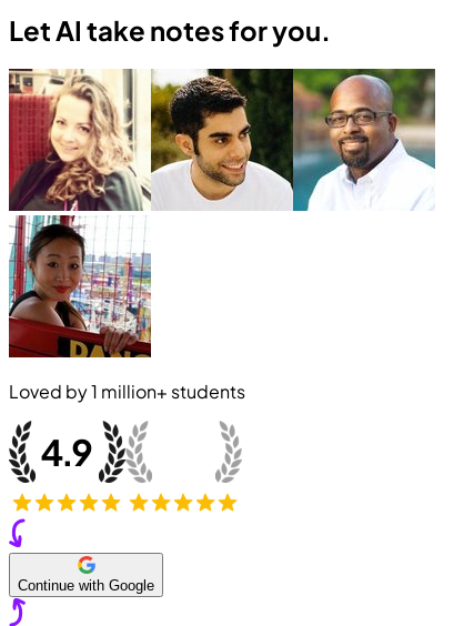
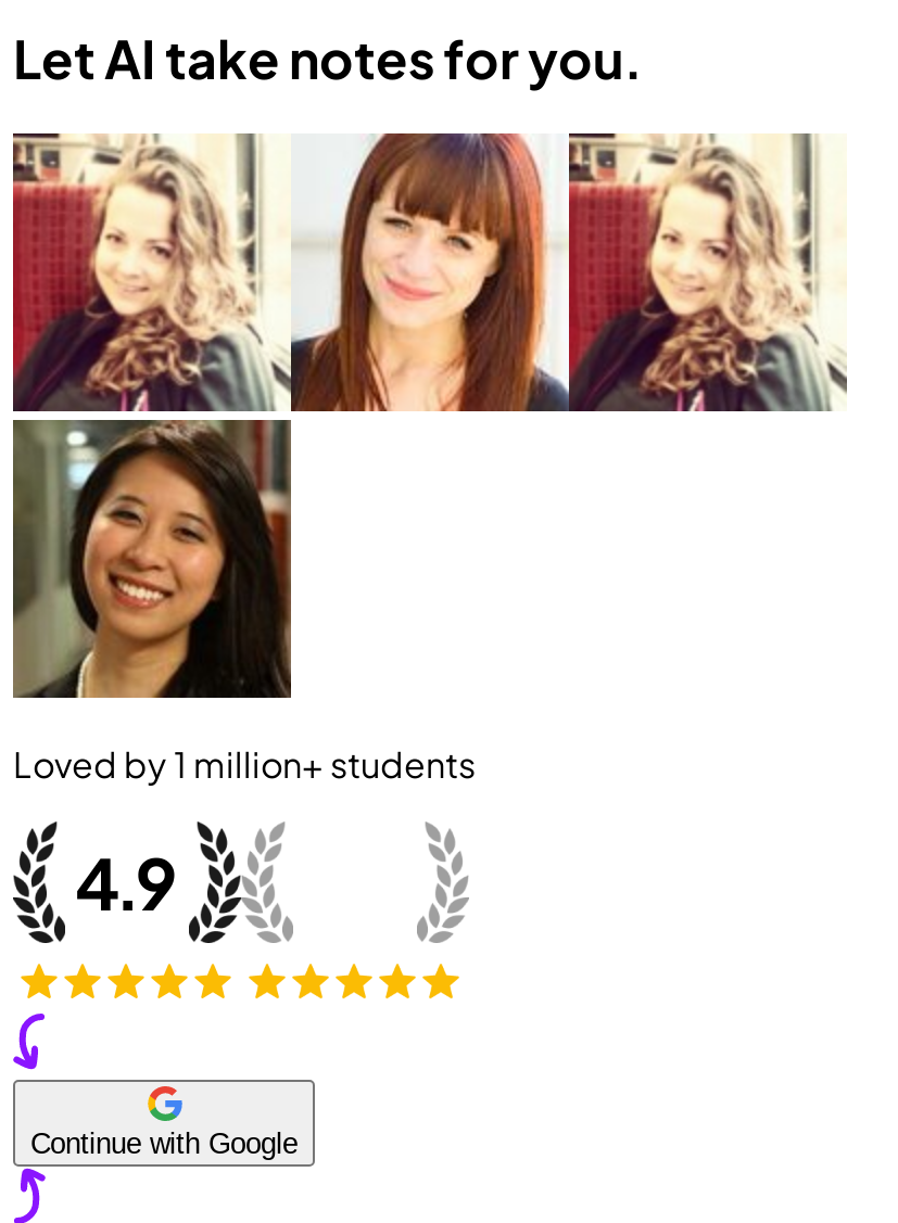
- [image]
+ [image]
